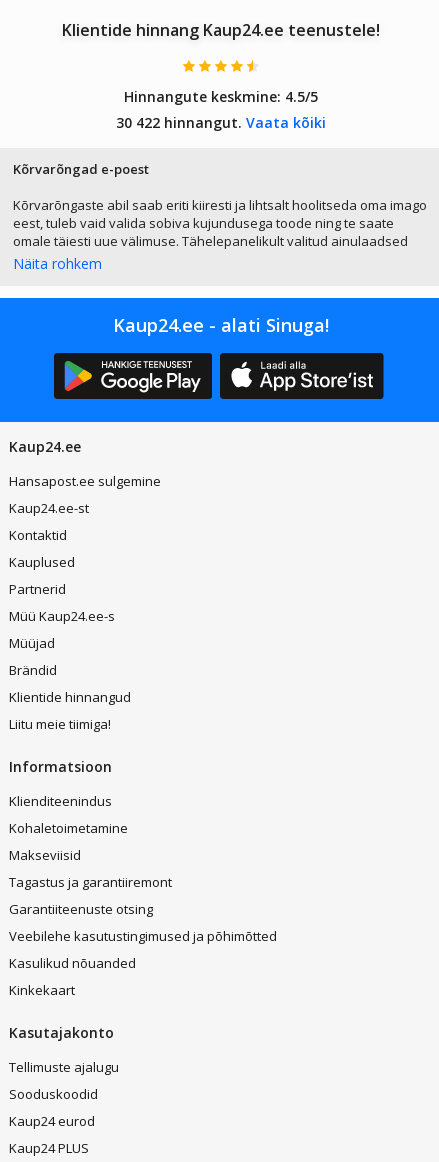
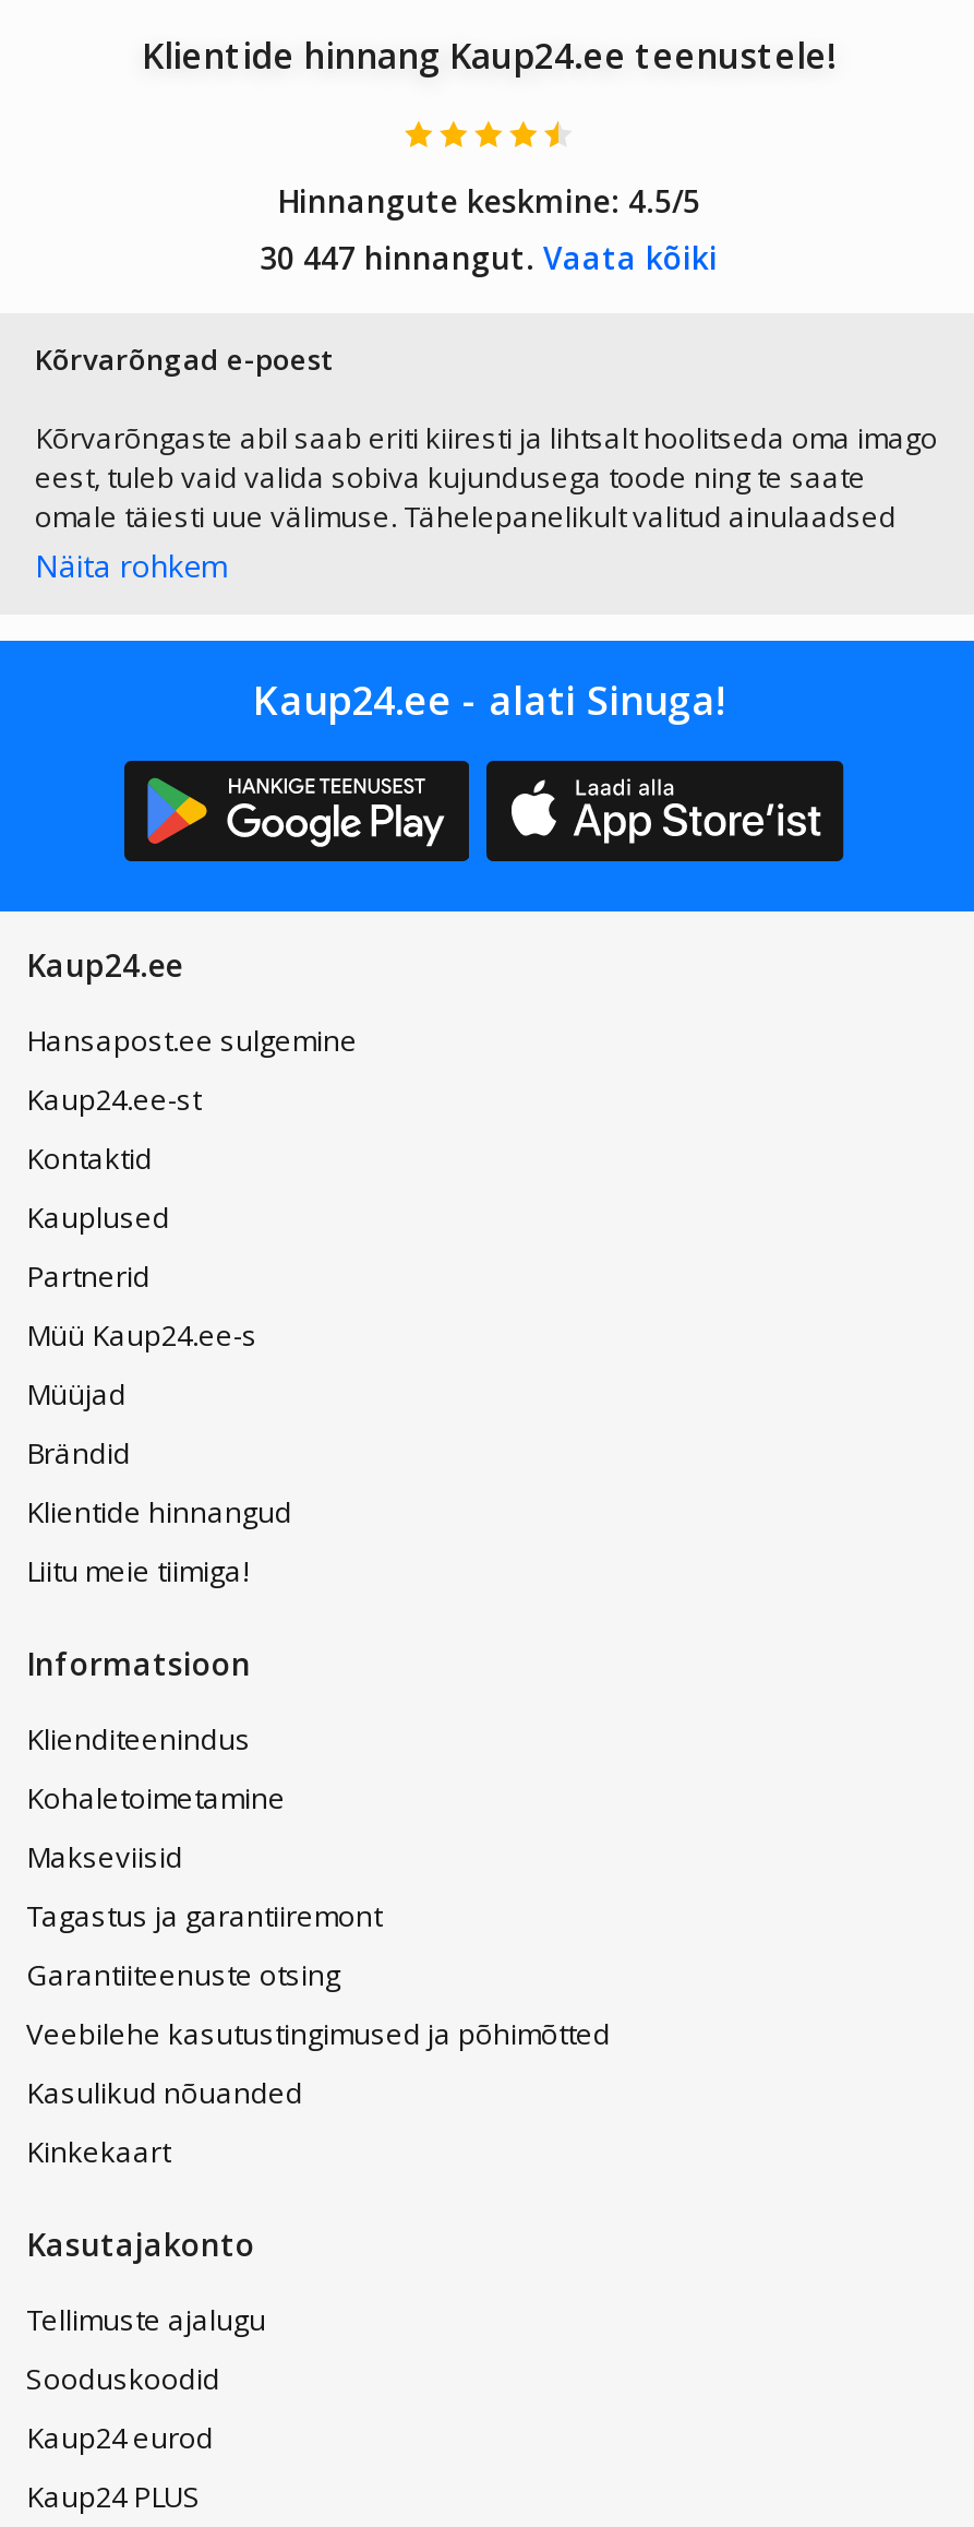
- 30 422 hinnangut. Vaata kõiki
+ 30 447 hinnangut. Vaata kõiki
